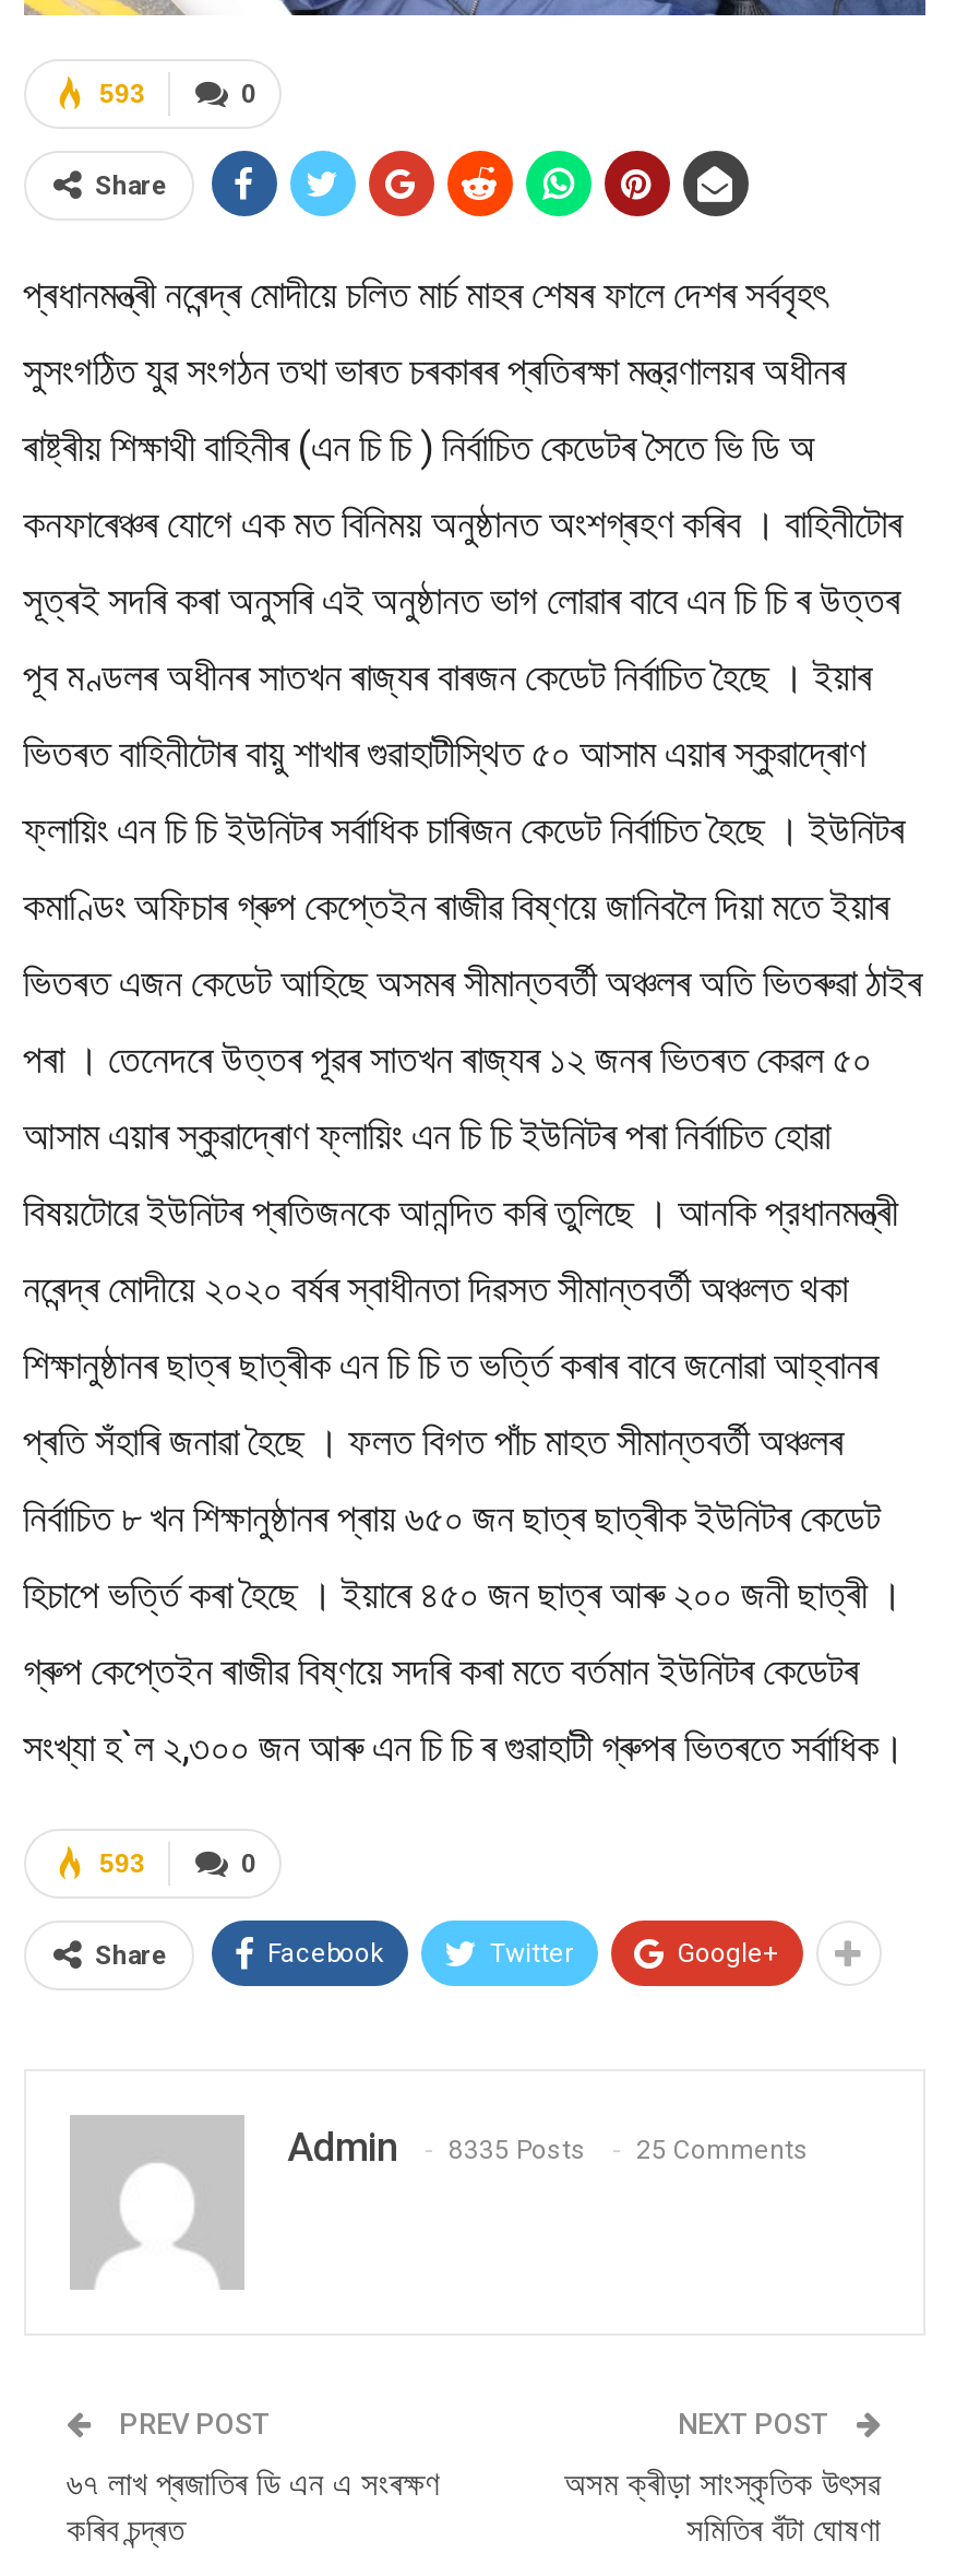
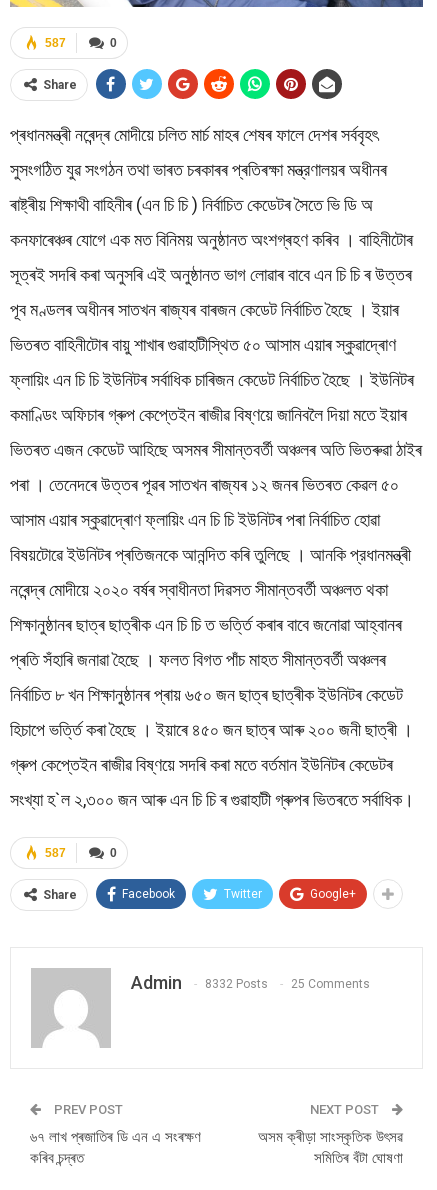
- 593
+ 587

- 593
+ 587

- Admin 8335 Posts 25 Comments
+ Admin 8332 Posts 25 Comments
